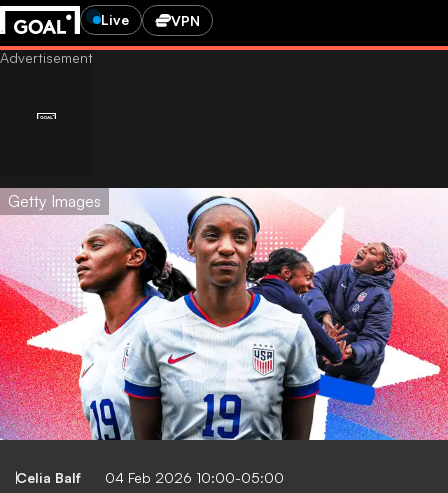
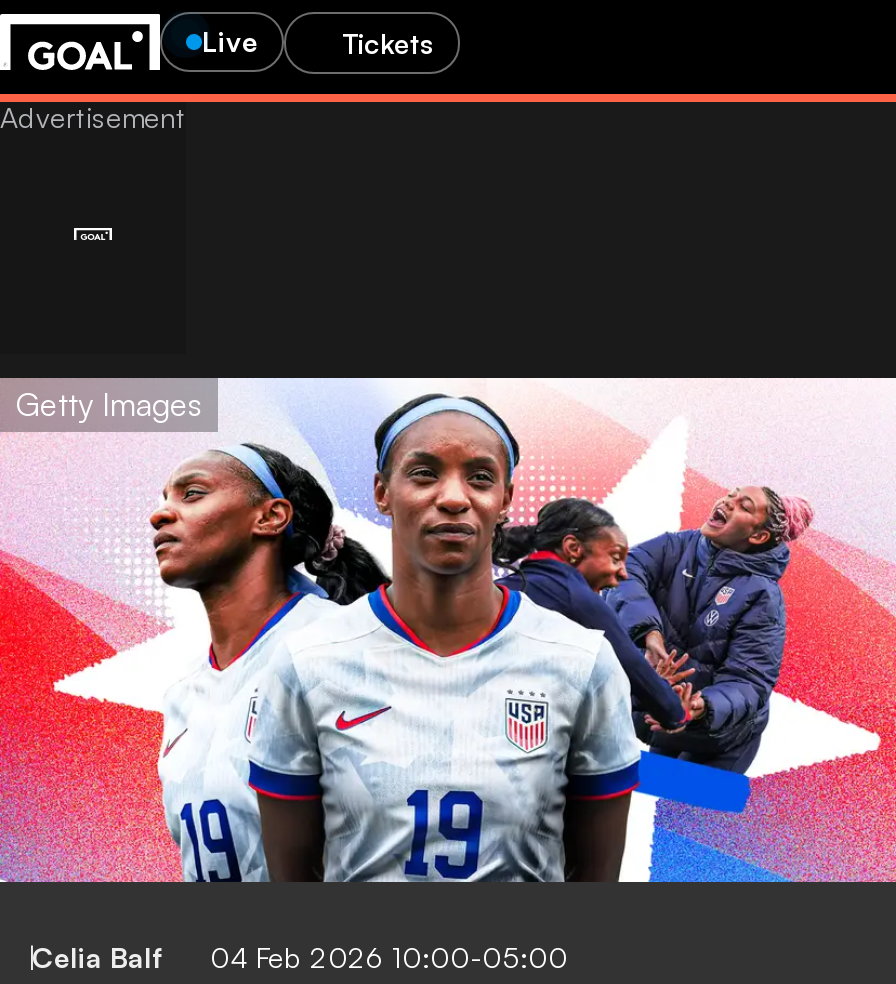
- VPN
+ Tickets
